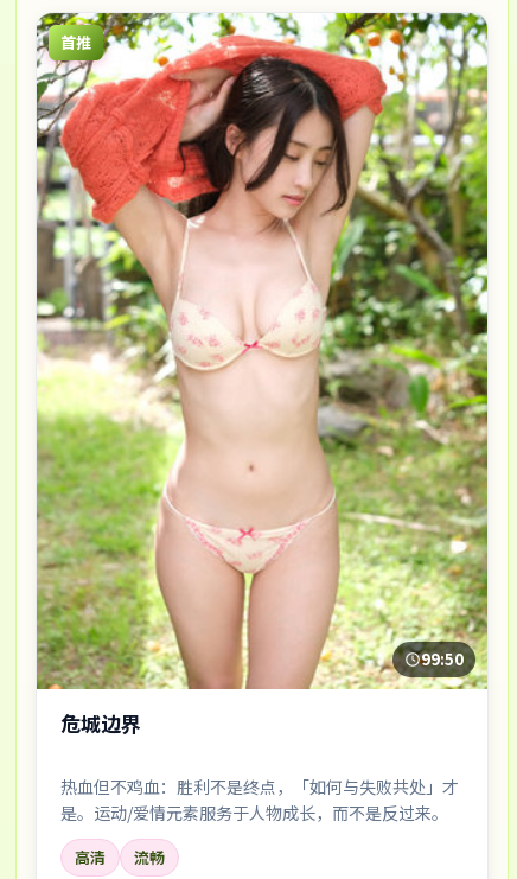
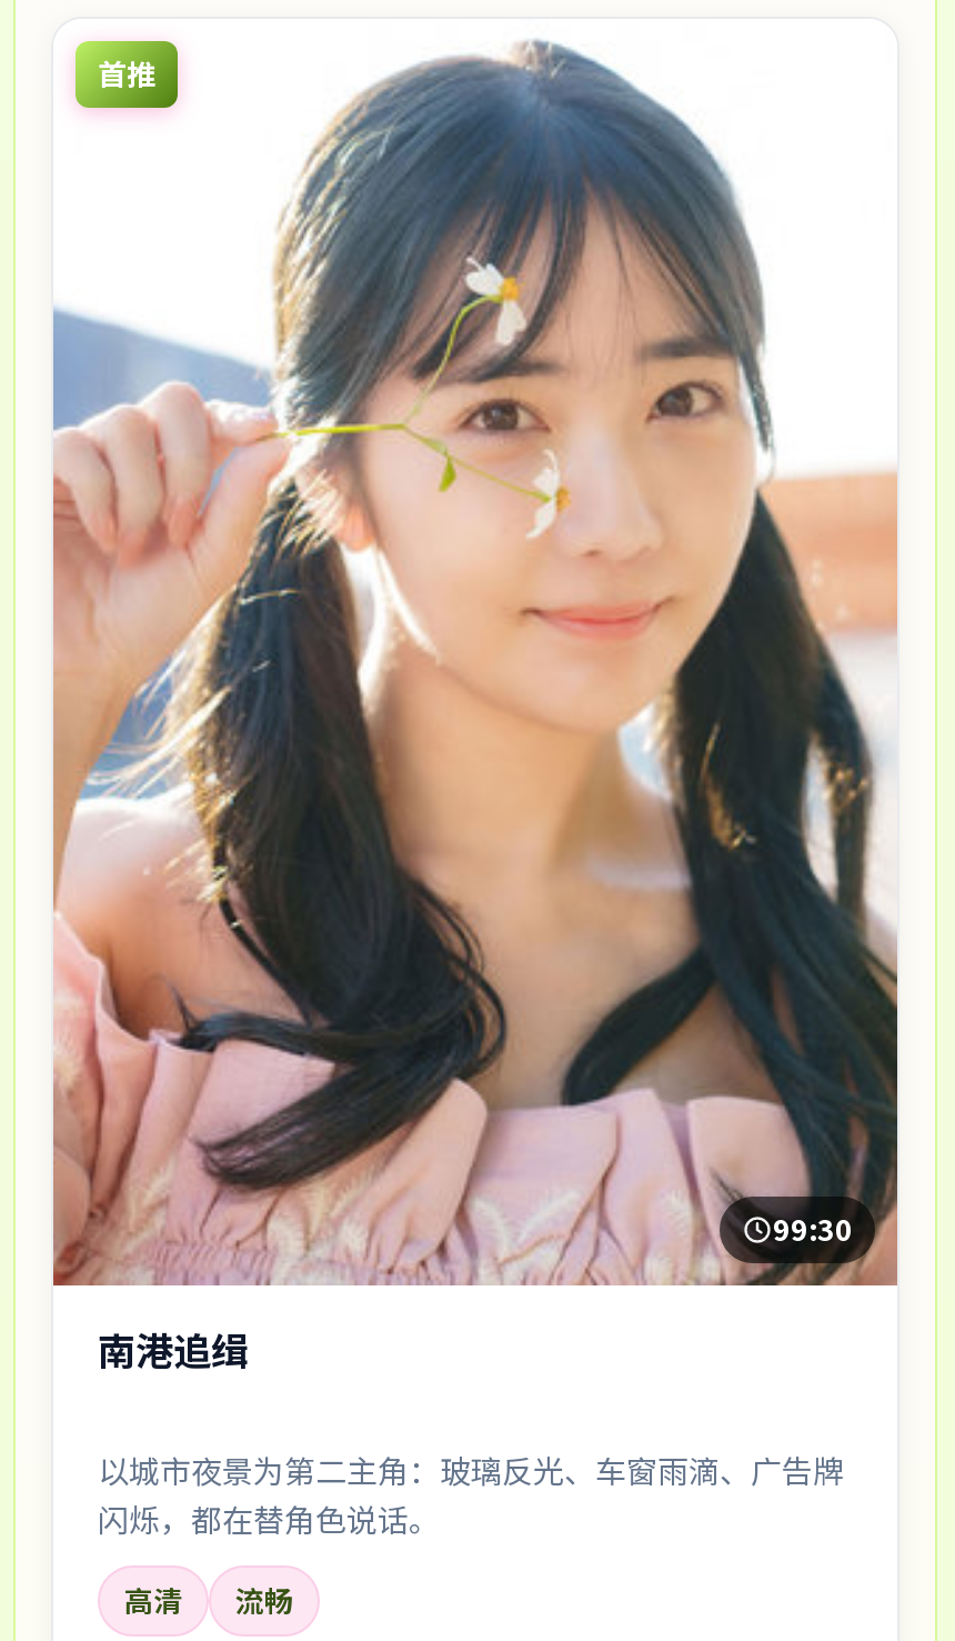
- [image]
- 99:50
+ [image]
+ 99:30

- 危城边界
+ 南港追缉

- 热血但不鸡血：胜利不是终点，「如何与失败共处」才
- 是。运动/爱情元素服务于人物成长，而不是反过来。
+ 以城市夜景为第二主角：玻璃反光、车窗雨滴、广告牌
+ 闪烁，都在替角色说话。
